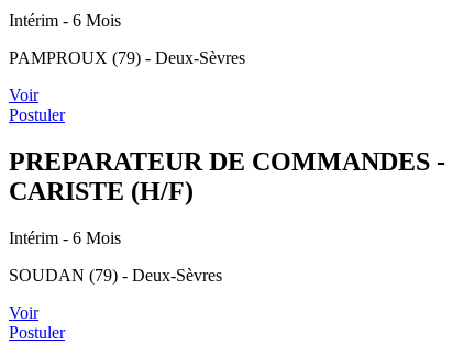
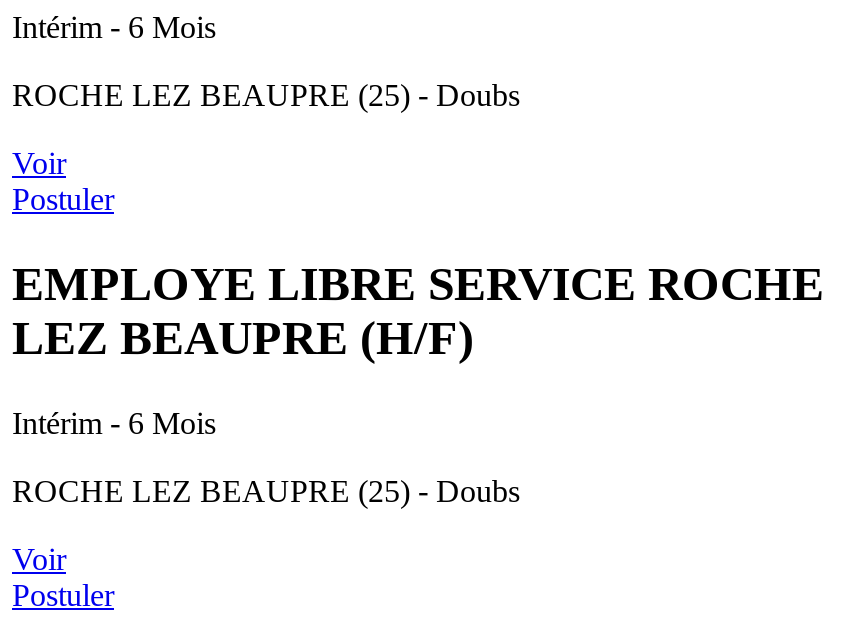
- PAMPROUX (79) - Deux-Sèvres
+ ROCHE LEZ BEAUPRE (25) - Doubs

- PREPARATEUR DE COMMANDES -
- CARISTE (H/F)
+ EMPLOYE LIBRE SERVICE ROCHE
+ LEZ BEAUPRE (H/F)

- SOUDAN (79) - Deux-Sèvres
+ ROCHE LEZ BEAUPRE (25) - Doubs
